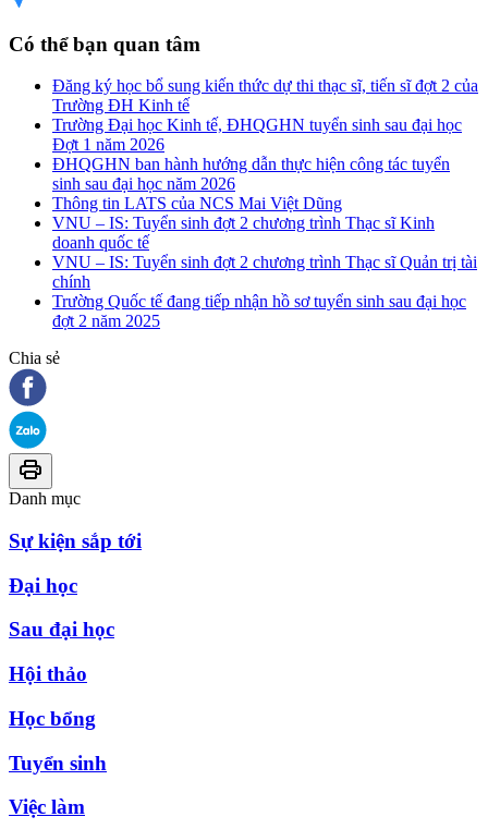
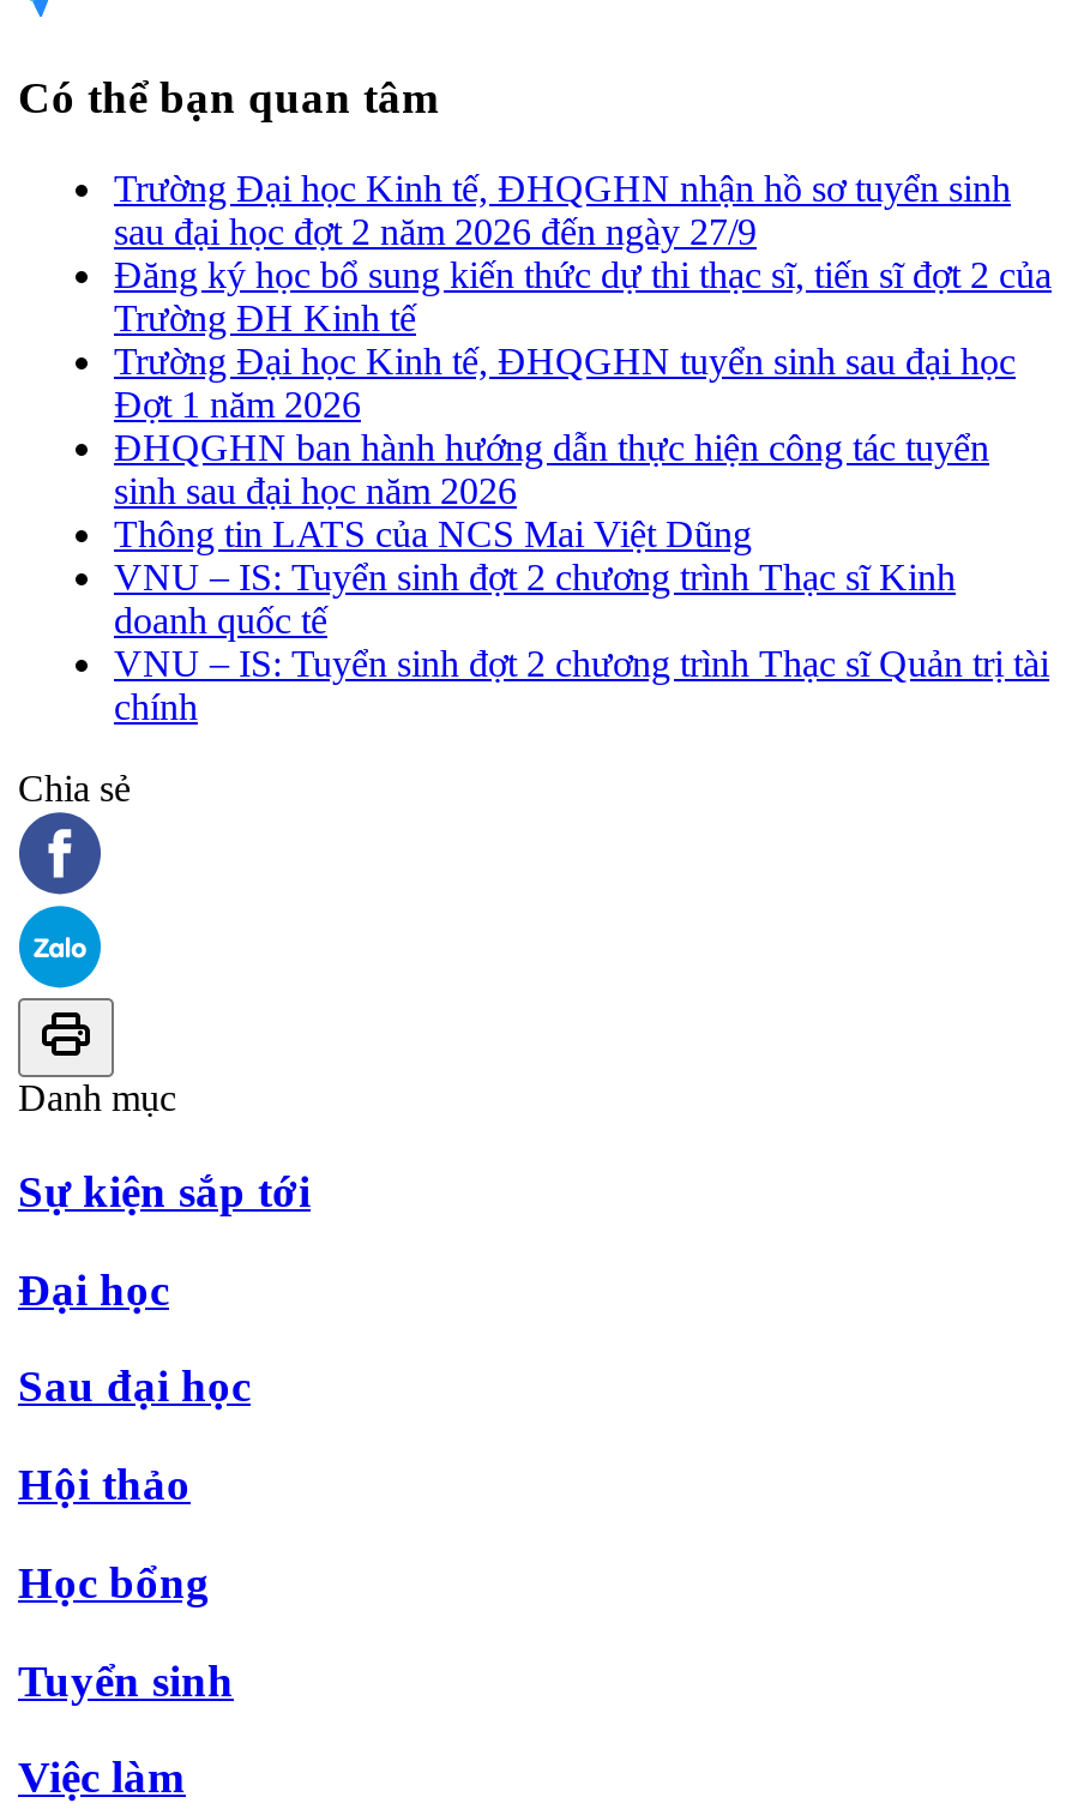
+ Trường Đại học Kinh tế, ĐHQGHN nhận hồ sơ tuyển sinh
+ sau đại học đợt 2 năm 2026 đến ngày 27/9

moved down: Đăng ký học bổ sung kiến thức dự thi thạc sĩ, tiến sĩ đợt 2 của | Trường ĐH Kinh tế | Trường Đại học Kinh tế, ĐHQGHN tuyển sinh sau đại học | ... | VNU – IS: Tuyển sinh đợt 2 chương trình Thạc sĩ Quản trị tài | chính

- Trường Quốc tế đang tiếp nhận hồ sơ tuyển sinh sau đại học
- đợt 2 năm 2025
